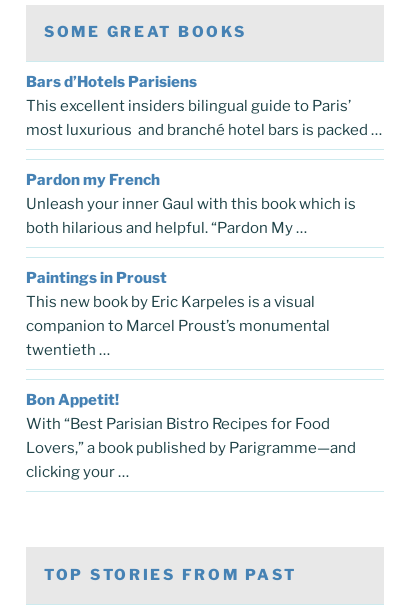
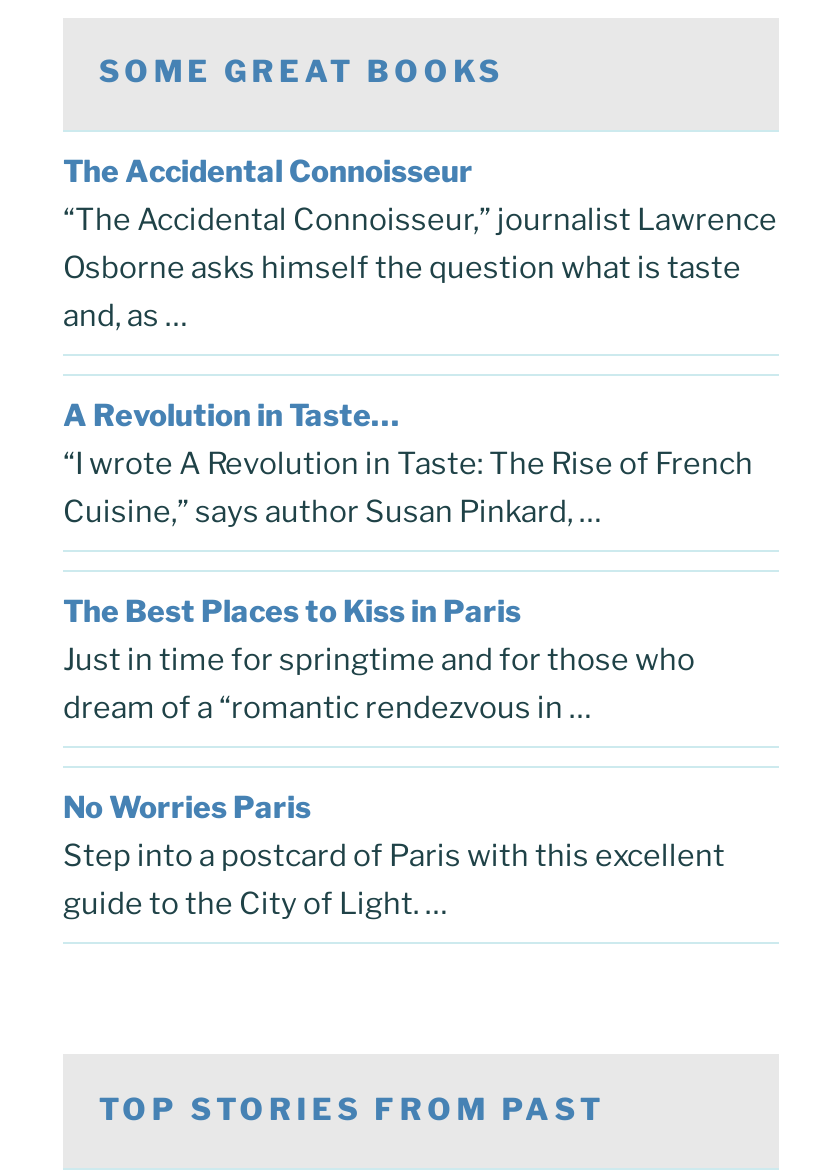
- Bars d’Hotels Parisiens
- This excellent insiders bilingual guide to Paris’
- most luxurious and branché hotel bars is packed …
+ The Accidental Connoisseur
+ “The Accidental Connoisseur,” journalist Lawrence
+ Osborne asks himself the question what is taste
+ and, as …

- Pardon my French
- Unleash your inner Gaul with this book which is
- both hilarious and helpful. “Pardon My …
+ A Revolution in Taste…
+ “I wrote A Revolution in Taste: The Rise of French
+ Cuisine,” says author Susan Pinkard, …

- Paintings in Proust
- This new book by Eric Karpeles is a visual
- companion to Marcel Proust’s monumental
- twentieth …
+ The Best Places to Kiss in Paris
+ Just in time for springtime and for those who
+ dream of a “romantic rendezvous in …

- Bon Appetit!
- With “Best Parisian Bistro Recipes for Food
- Lovers,” a book published by Parigramme—and
- clicking your …
+ No Worries Paris
+ Step into a postcard of Paris with this excellent
+ guide to the City of Light. …
